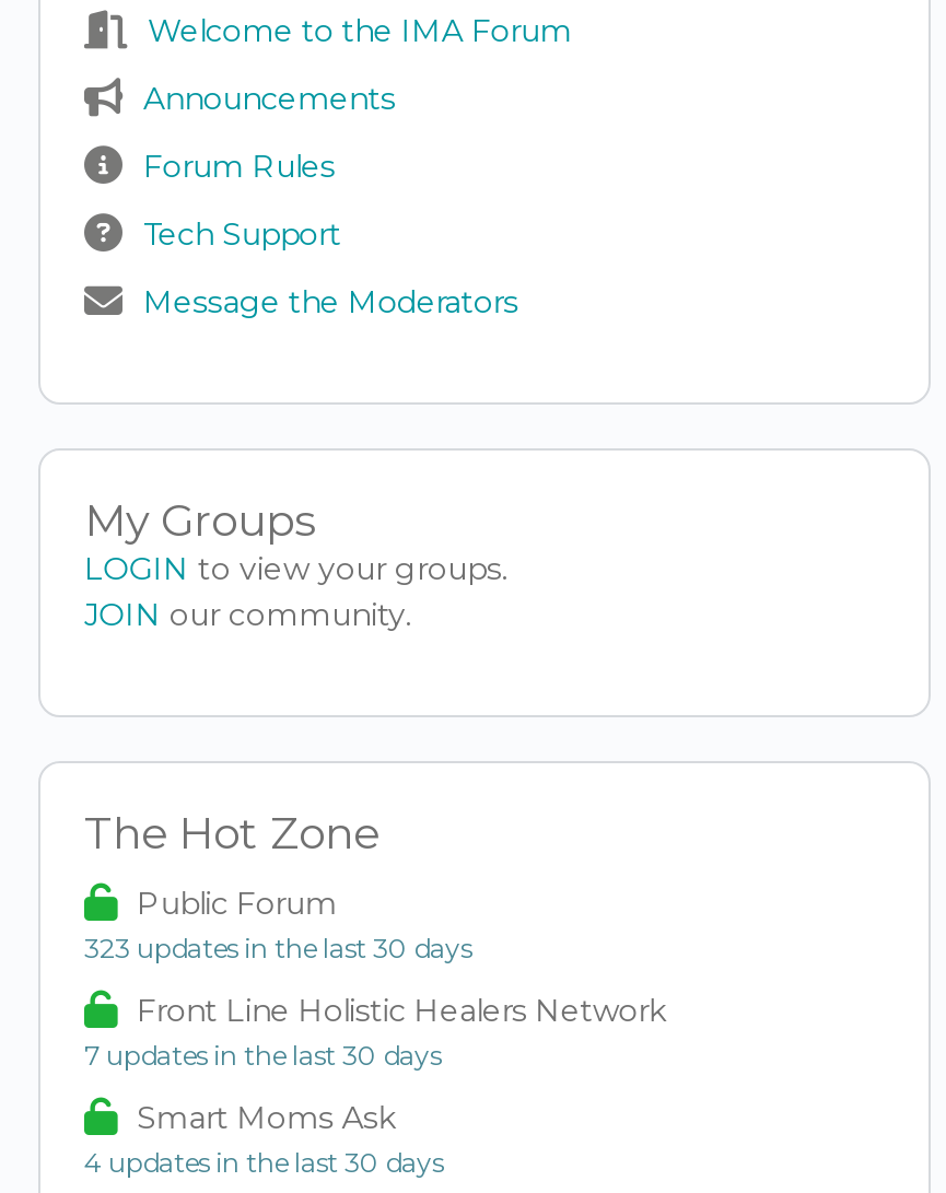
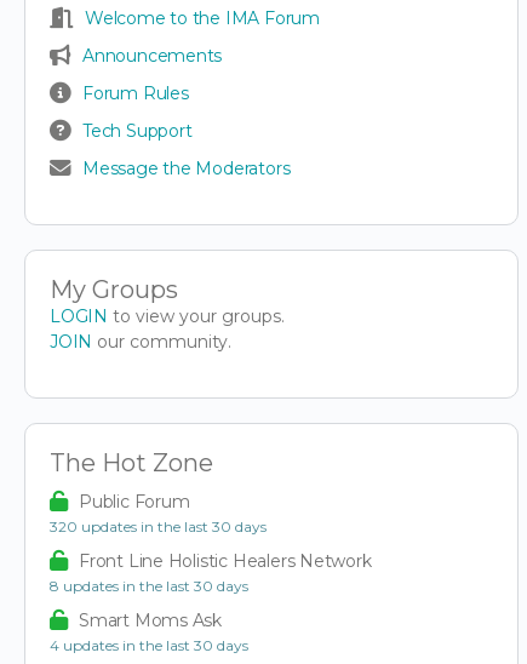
- 323 updates in the last 30 days
+ 320 updates in the last 30 days

- 7 updates in the last 30 days
+ 8 updates in the last 30 days
